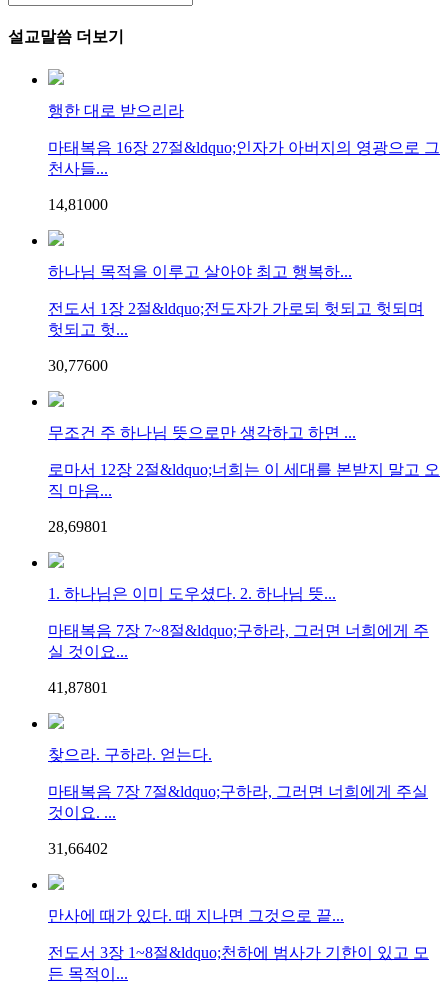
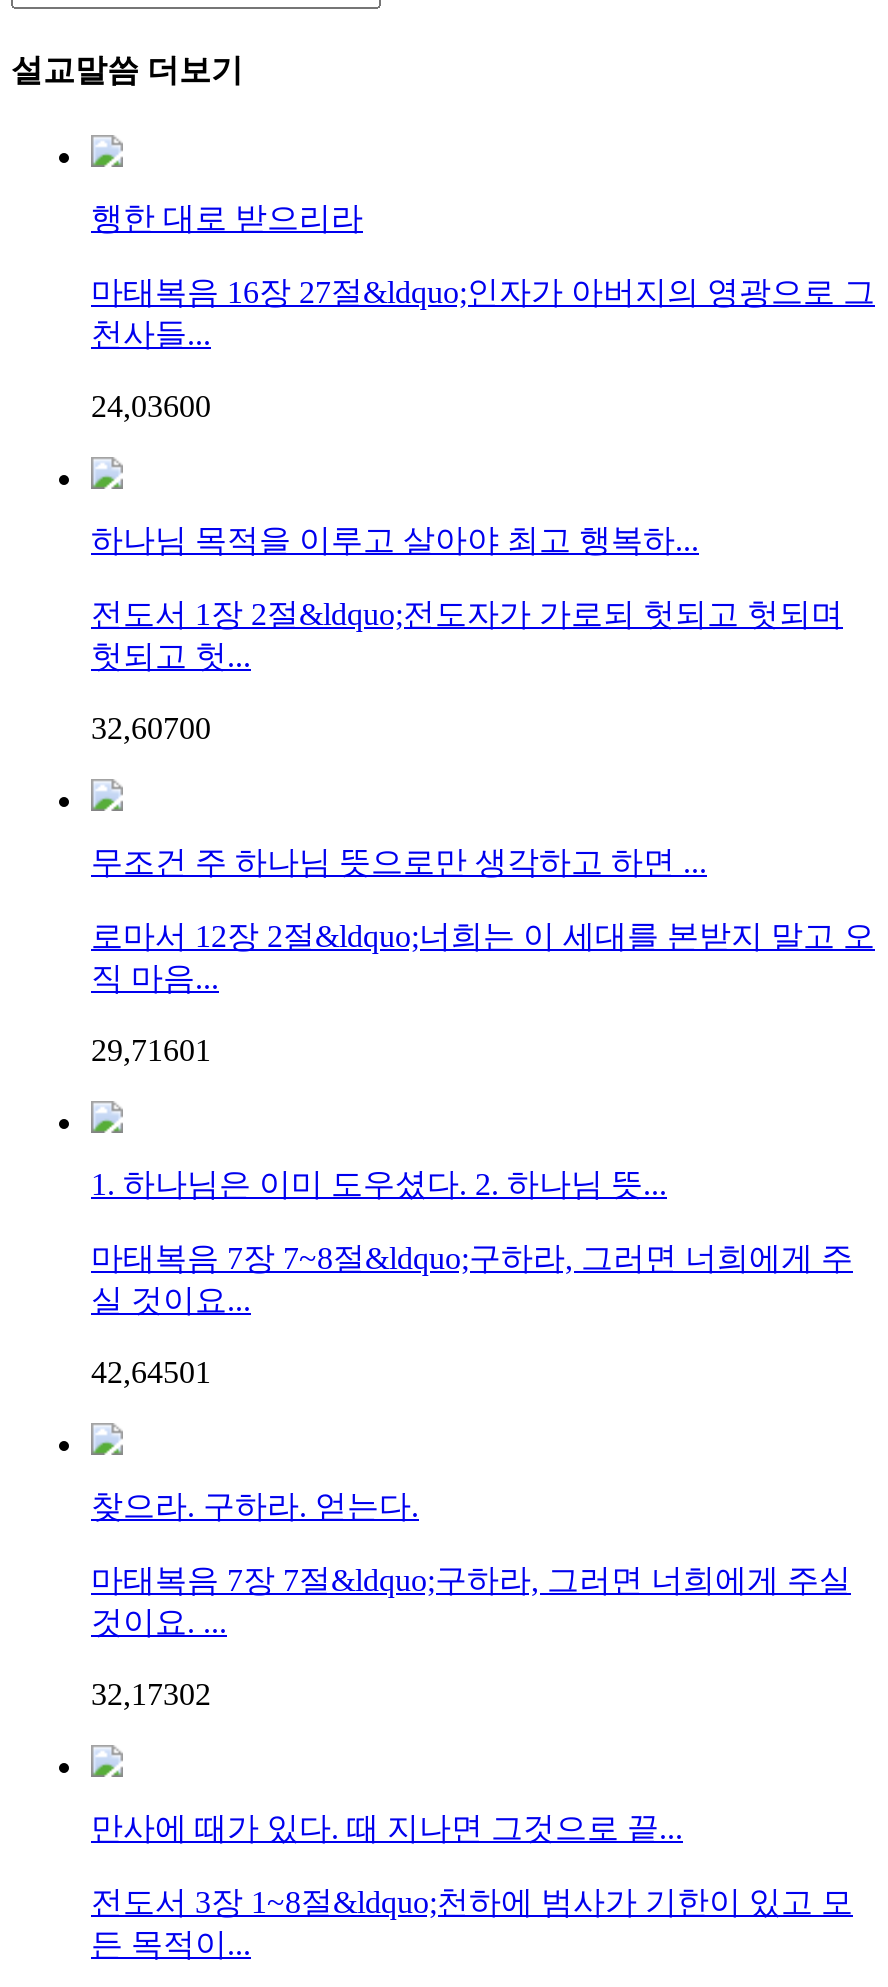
- 14,81000
+ 24,03600

- 30,77600
+ 32,60700

- 28,69801
+ 29,71601

- 41,87801
+ 42,64501

- 31,66402
+ 32,17302
